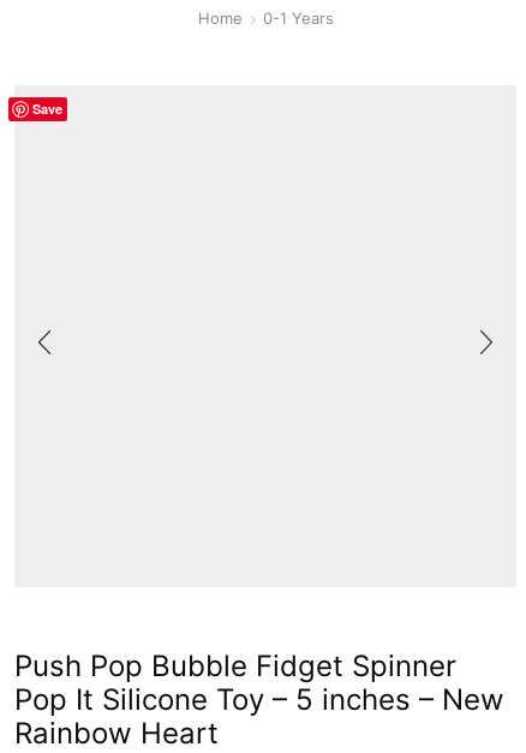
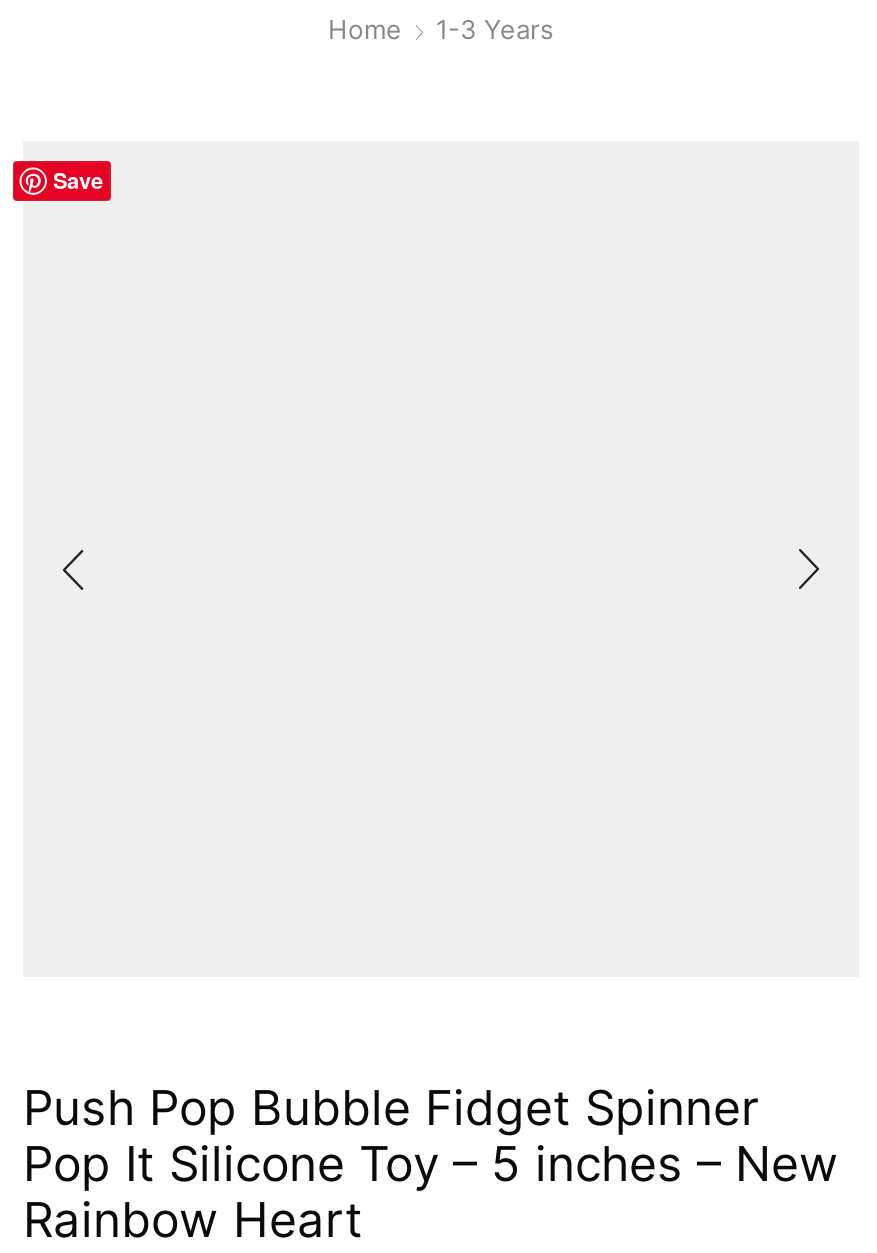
- Home 0-1 Years
+ Home 1-3 Years
